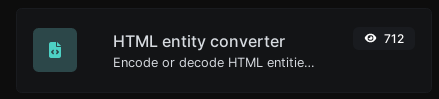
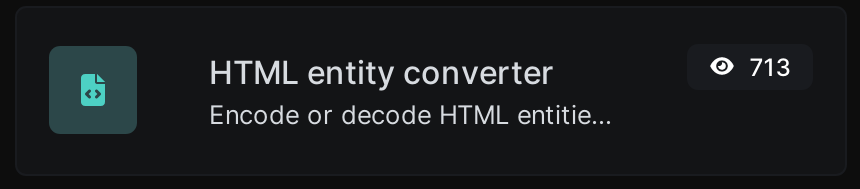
- 712
+ 713
